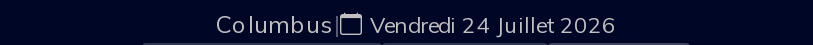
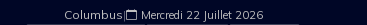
- Vendredi 24 Juillet 2026
+ Mercredi 22 Juillet 2026
